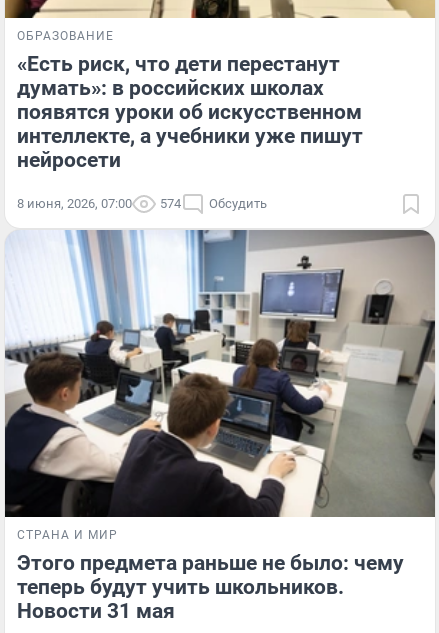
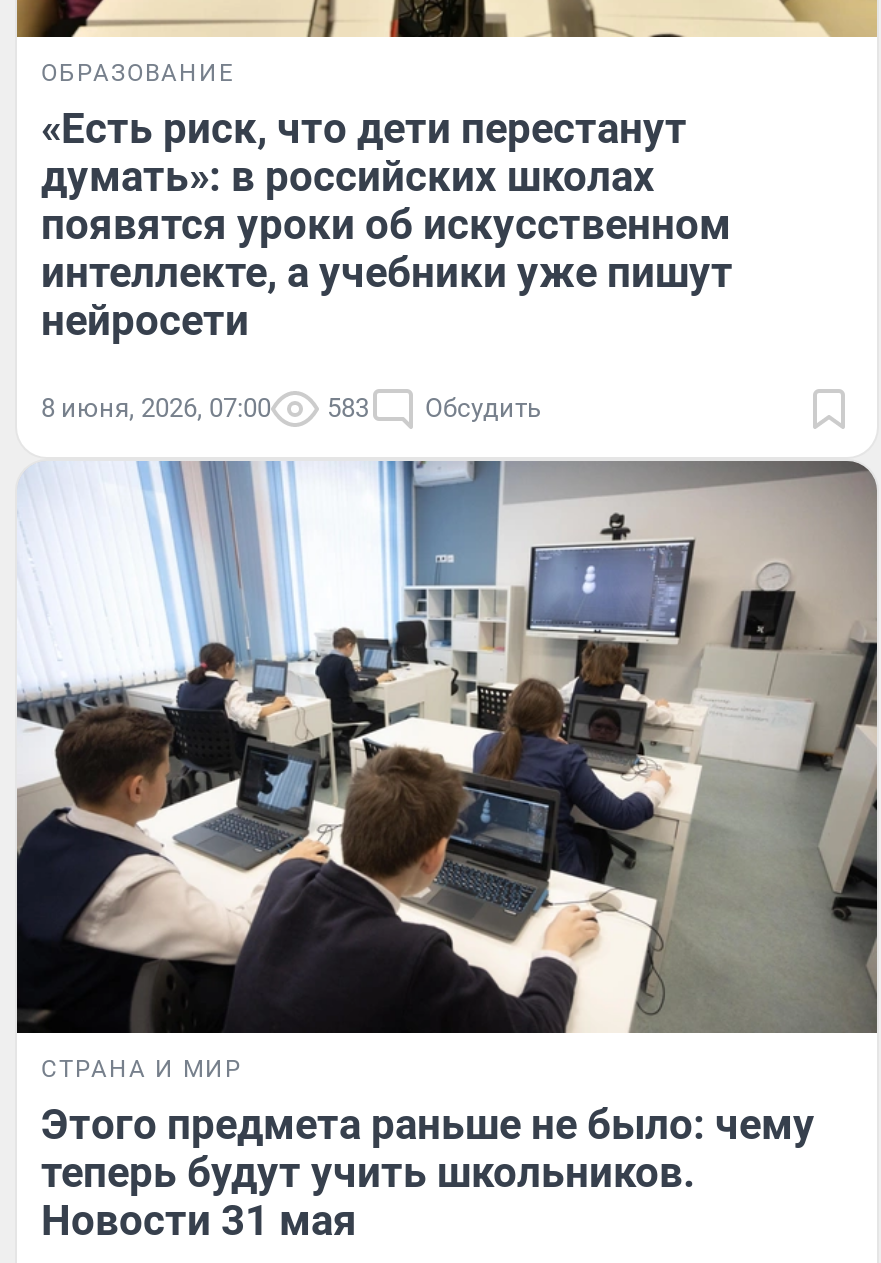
- 8 июня, 2026, 07:00 574 Обсудить
+ 8 июня, 2026, 07:00 583 Обсудить
